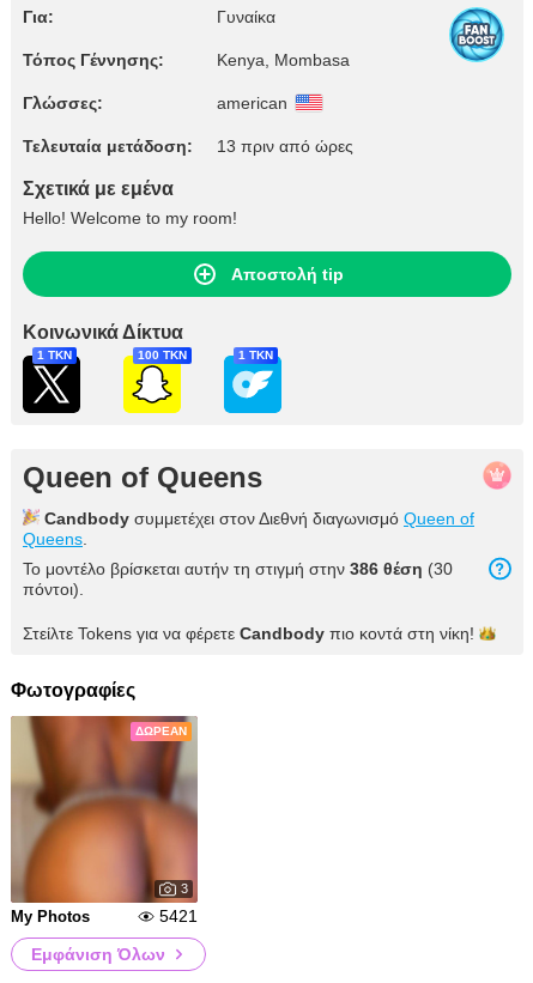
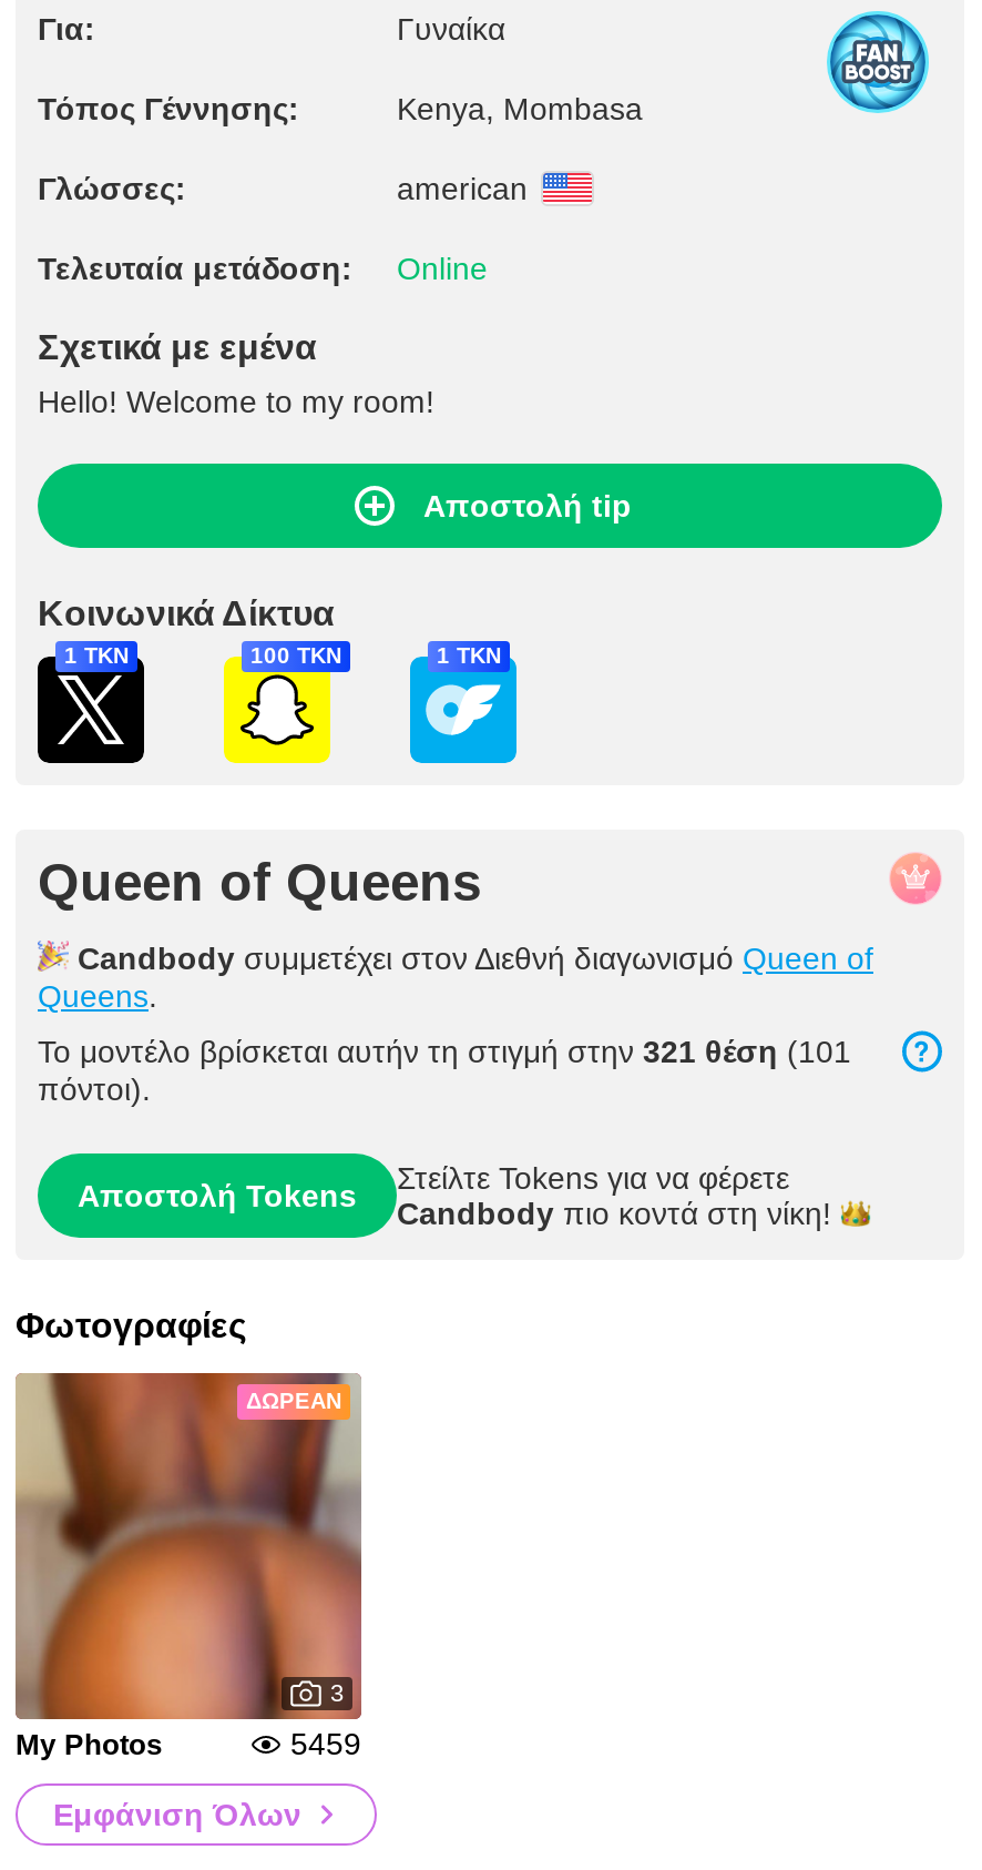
- 13 πριν από ώρες
+ Online

- Το μοντέλο βρίσκεται αυτήν τη στιγμή στην 386 θέση (30
+ Το μοντέλο βρίσκεται αυτήν τη στιγμή στην 321 θέση (101

- Στείλτε Tokens για να φέρετε Candbody πιο κοντά στη νίκη!
+ Αποστολή Tokens
+ Στείλτε Tokens για να φέρετε
+ Candbody πιο κοντά στη νίκη!

- 5421
+ 5459
